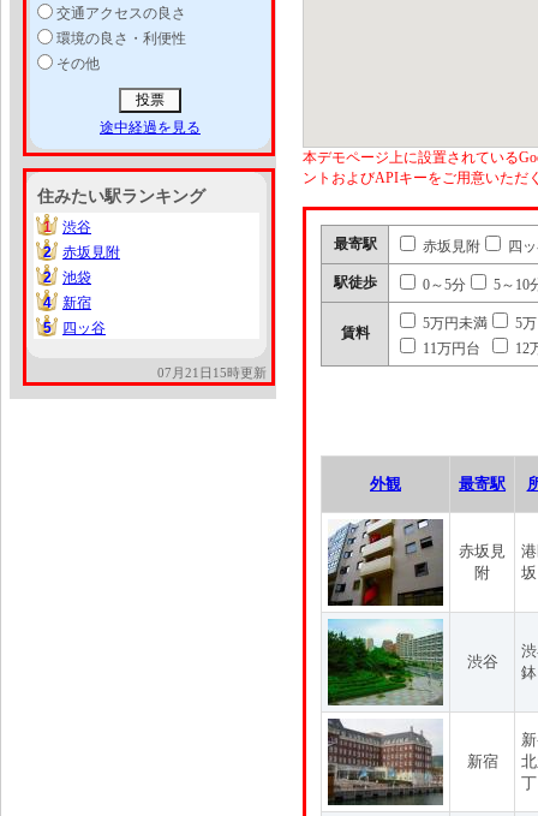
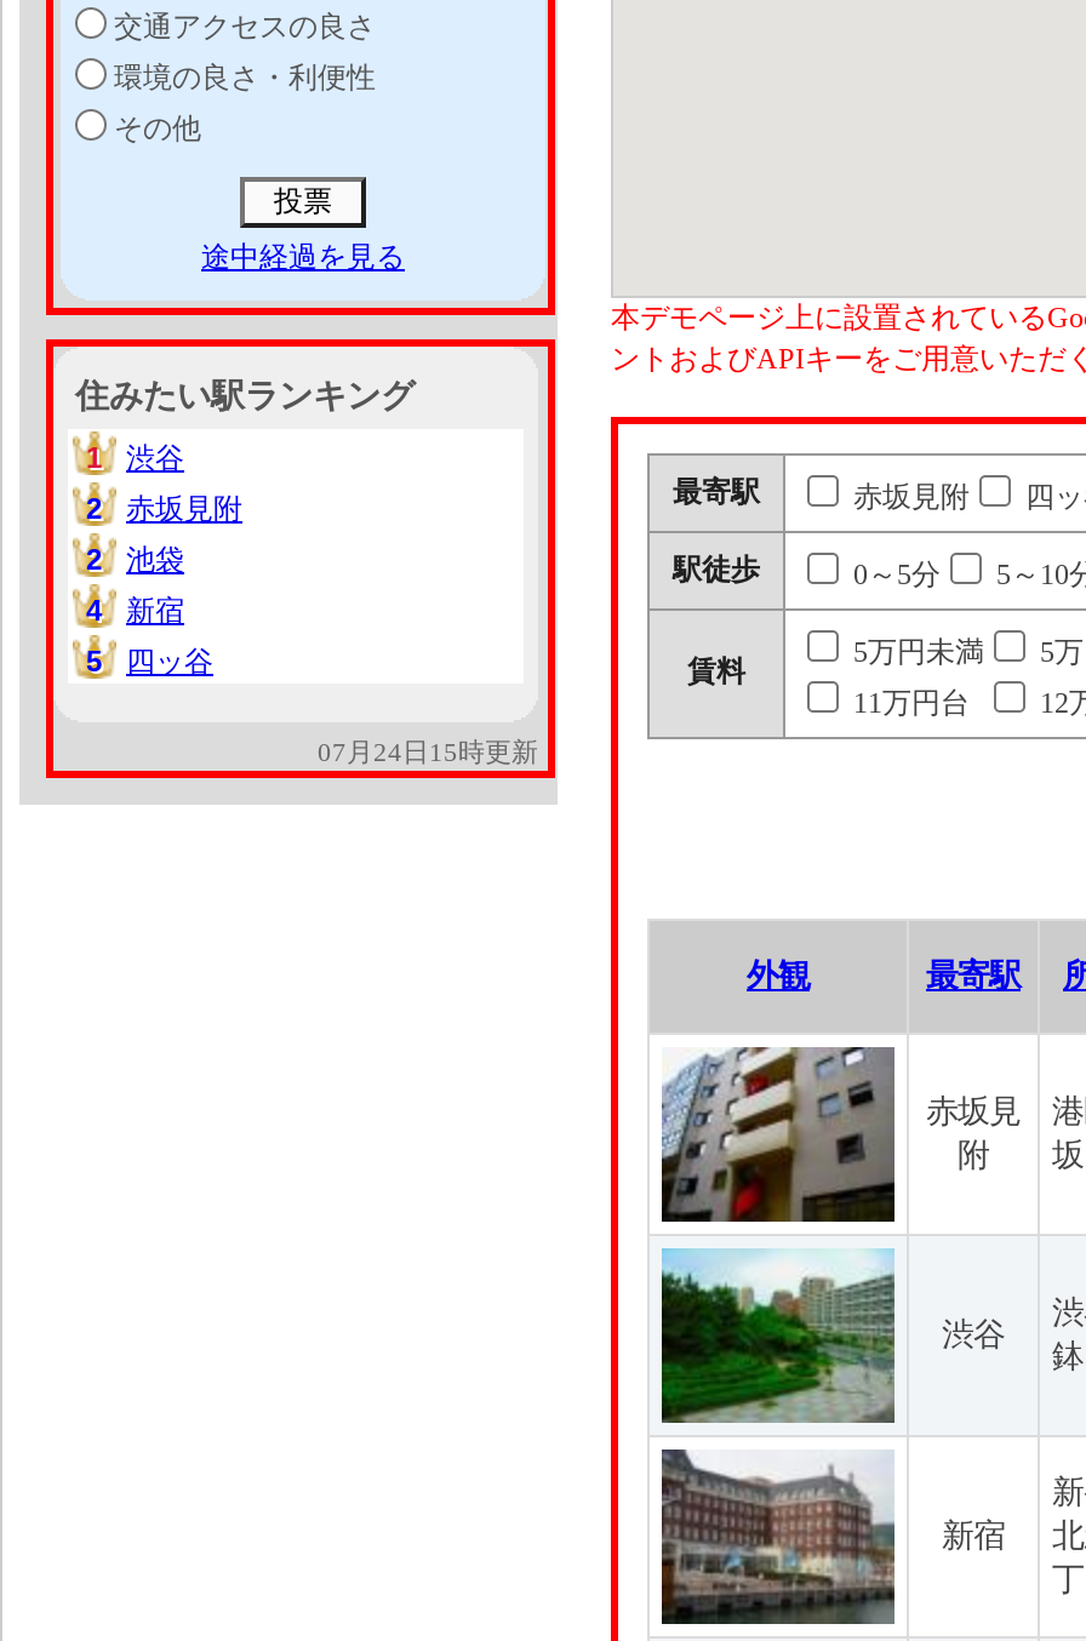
- 07月21日15時更新
+ 07月24日15時更新
